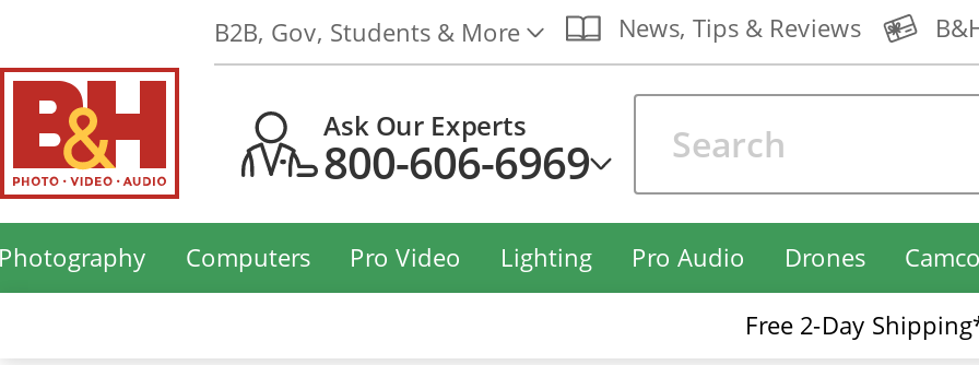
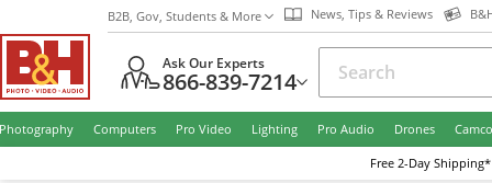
- 800-606-6969
+ 866-839-7214
